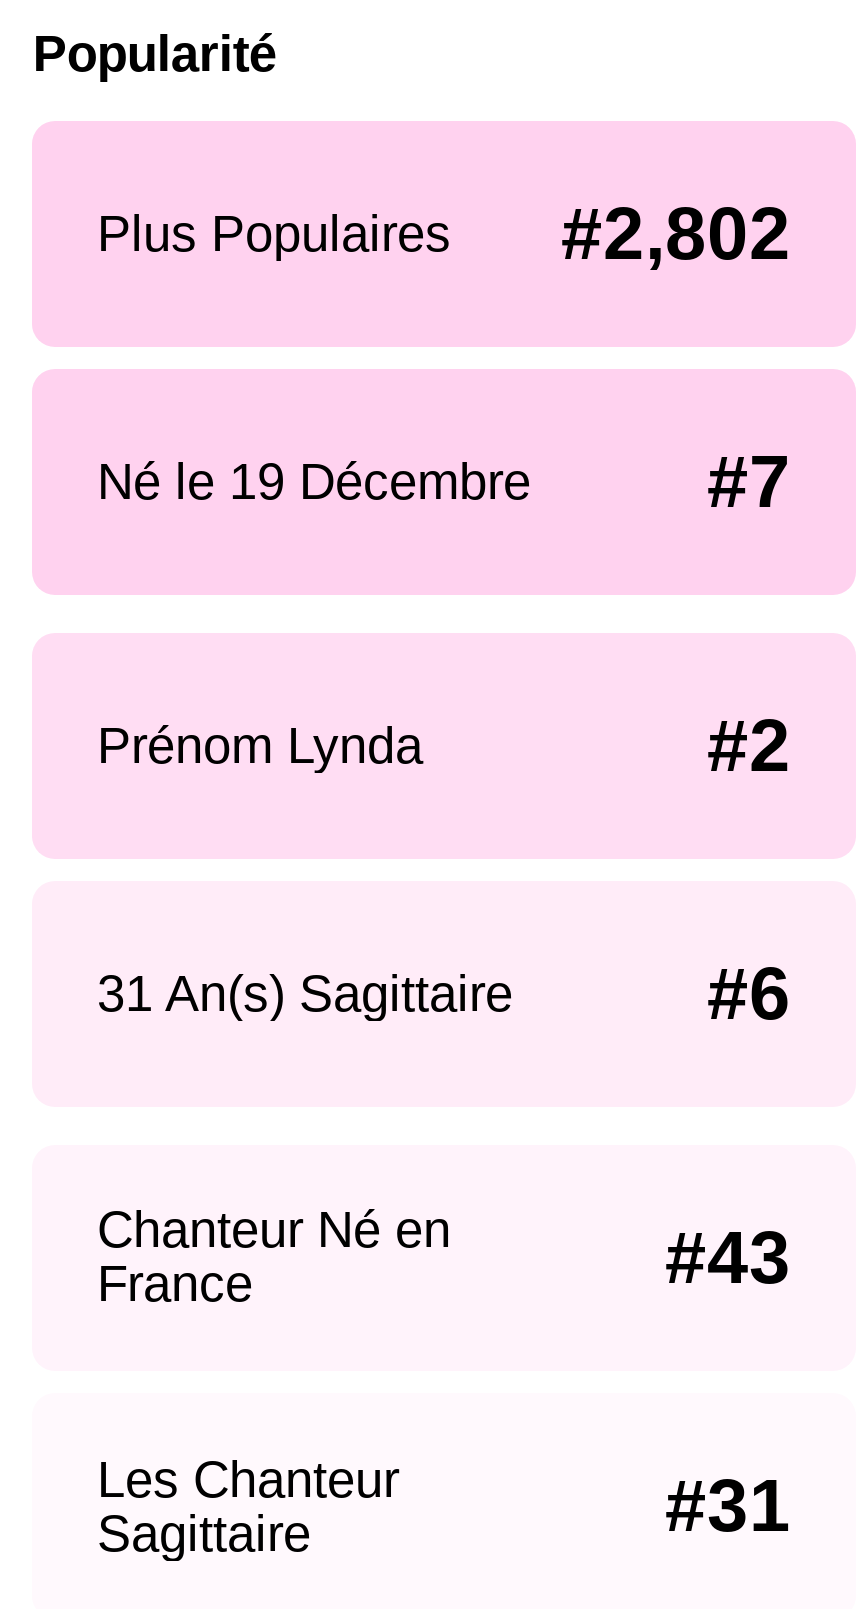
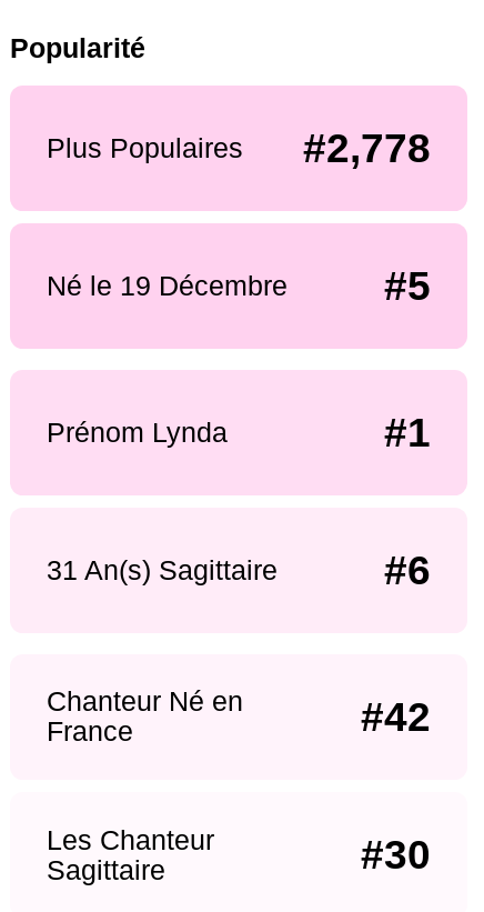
- Plus Populaires #2,802
+ Plus Populaires #2,778

- #7
+ #5

- #2
+ #1

- #43
+ #42

- #31
+ #30
